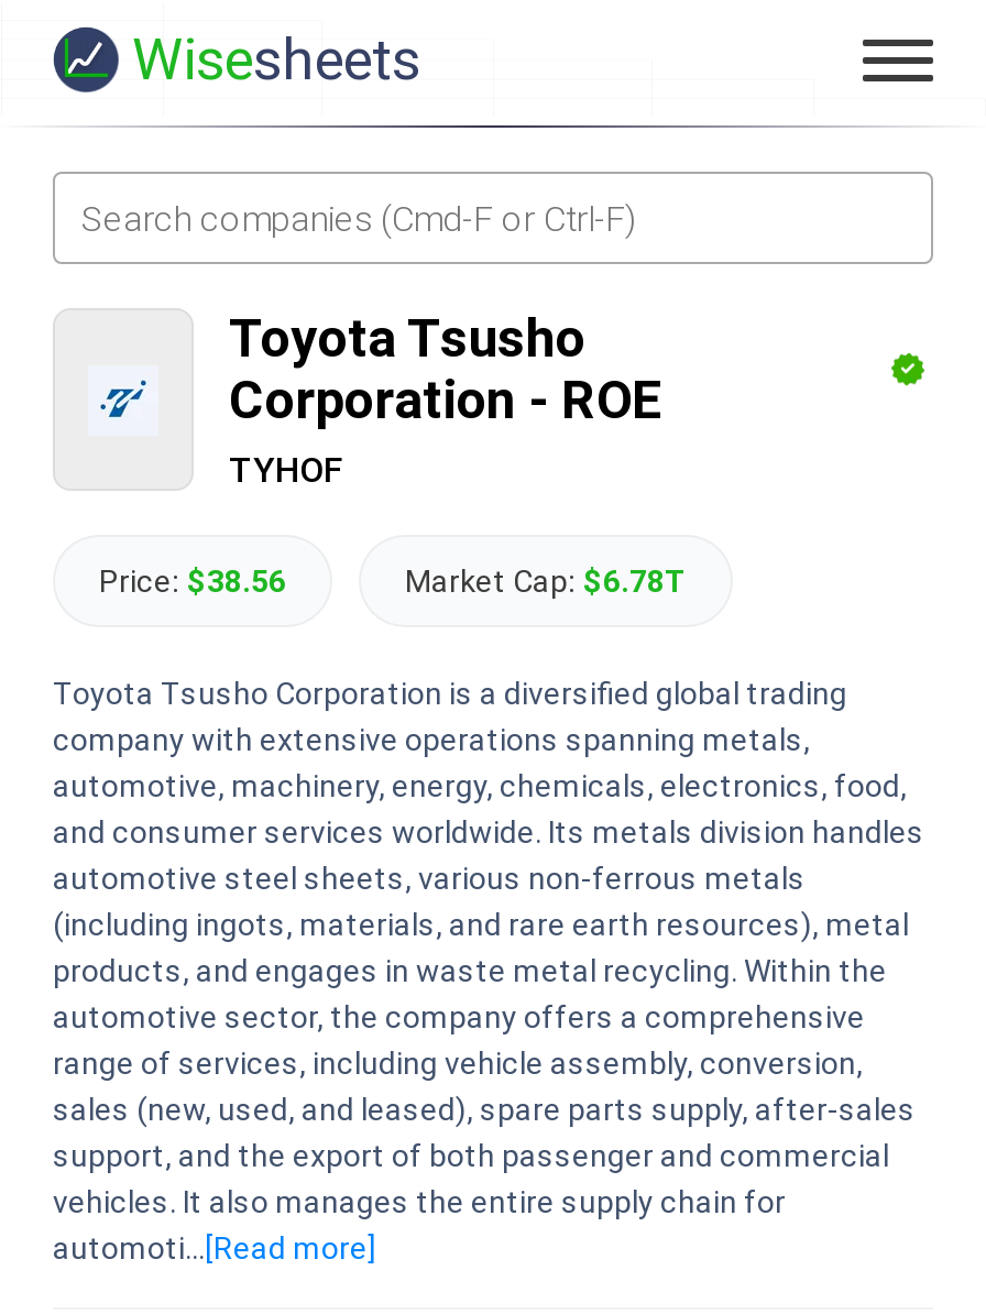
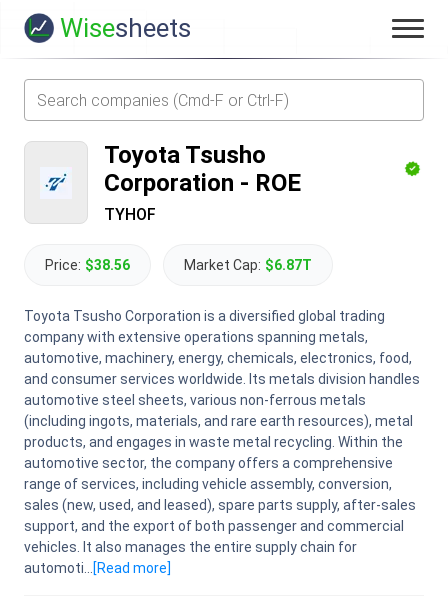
- Market Cap: $6.78T
+ Market Cap: $6.87T
